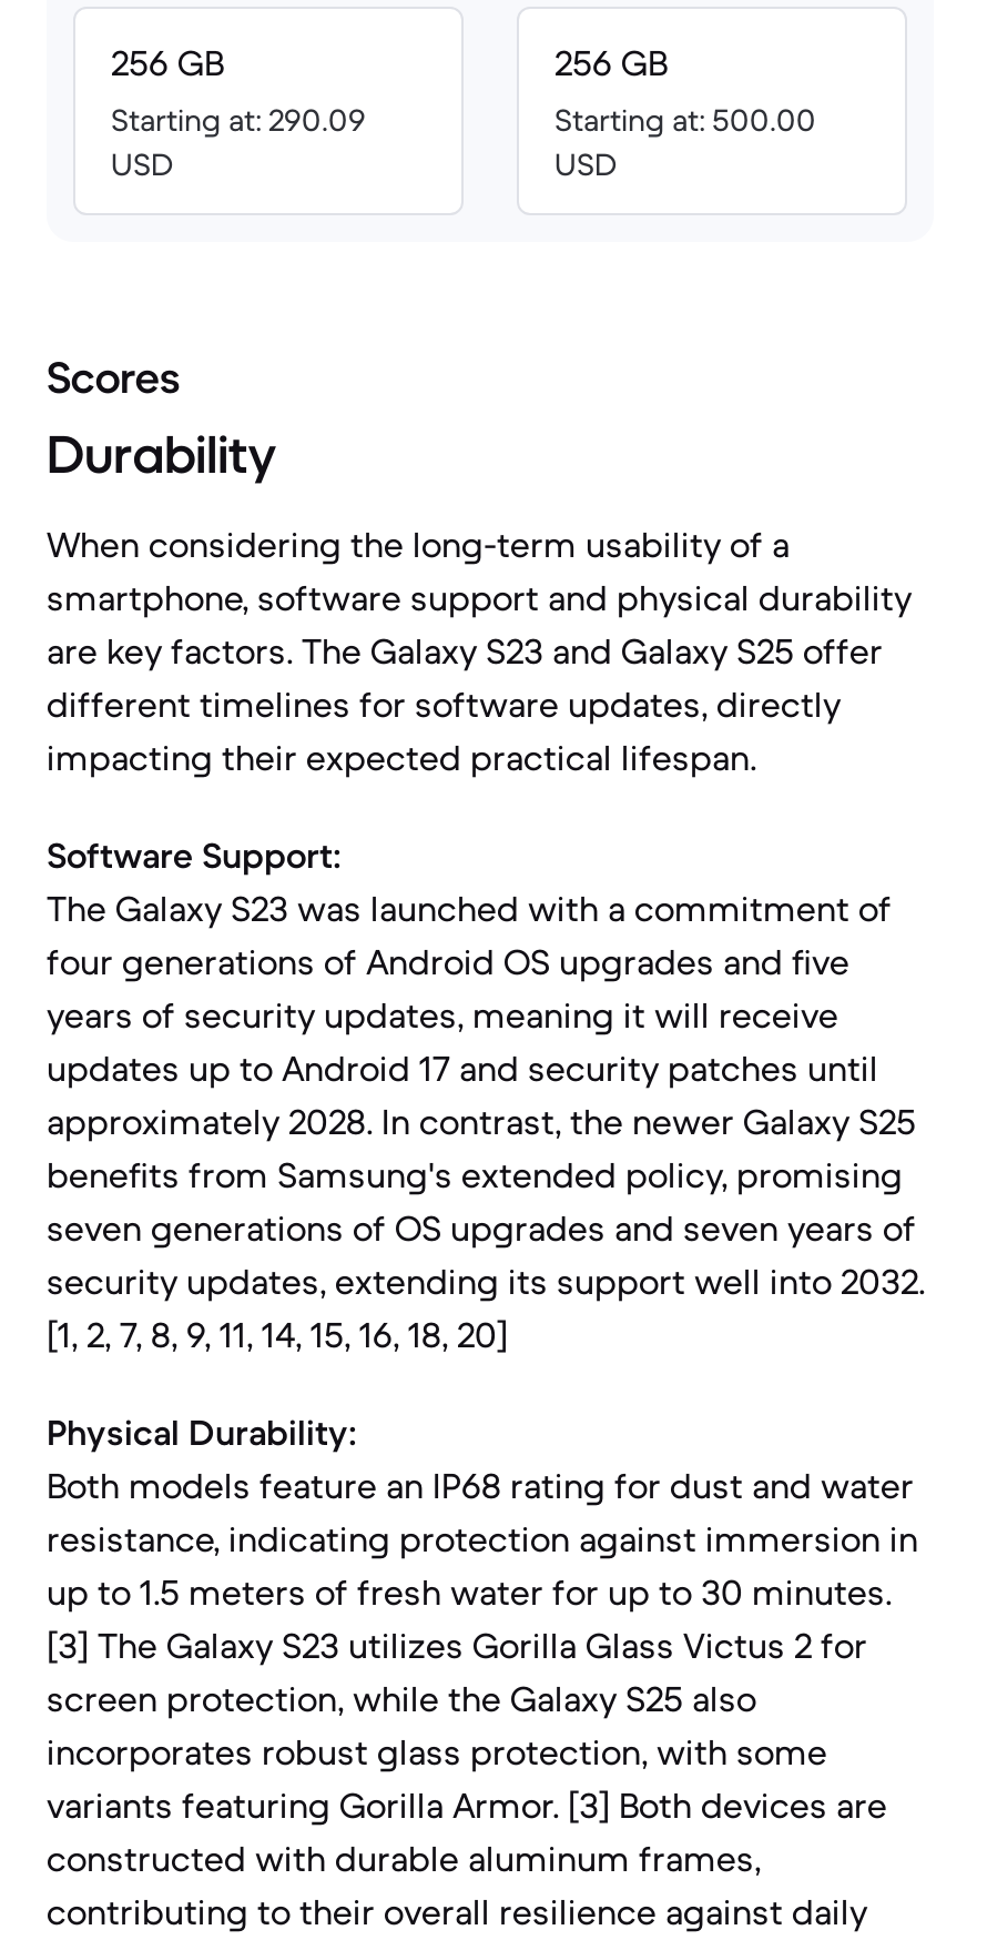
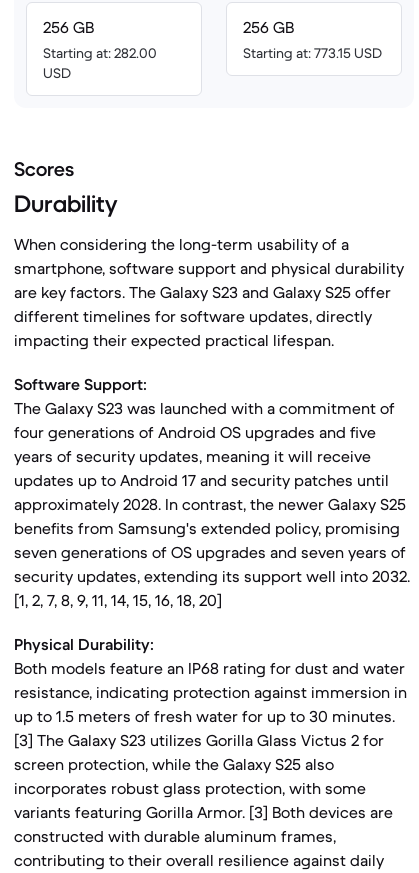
- Starting at: 290.09
+ Starting at: 282.00

- Starting at: 500.00
- USD
+ Starting at: 773.15 USD
